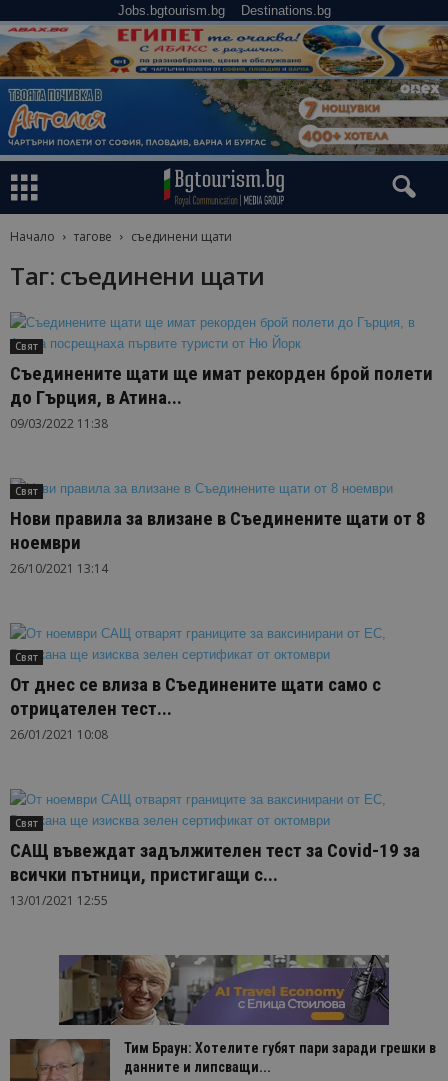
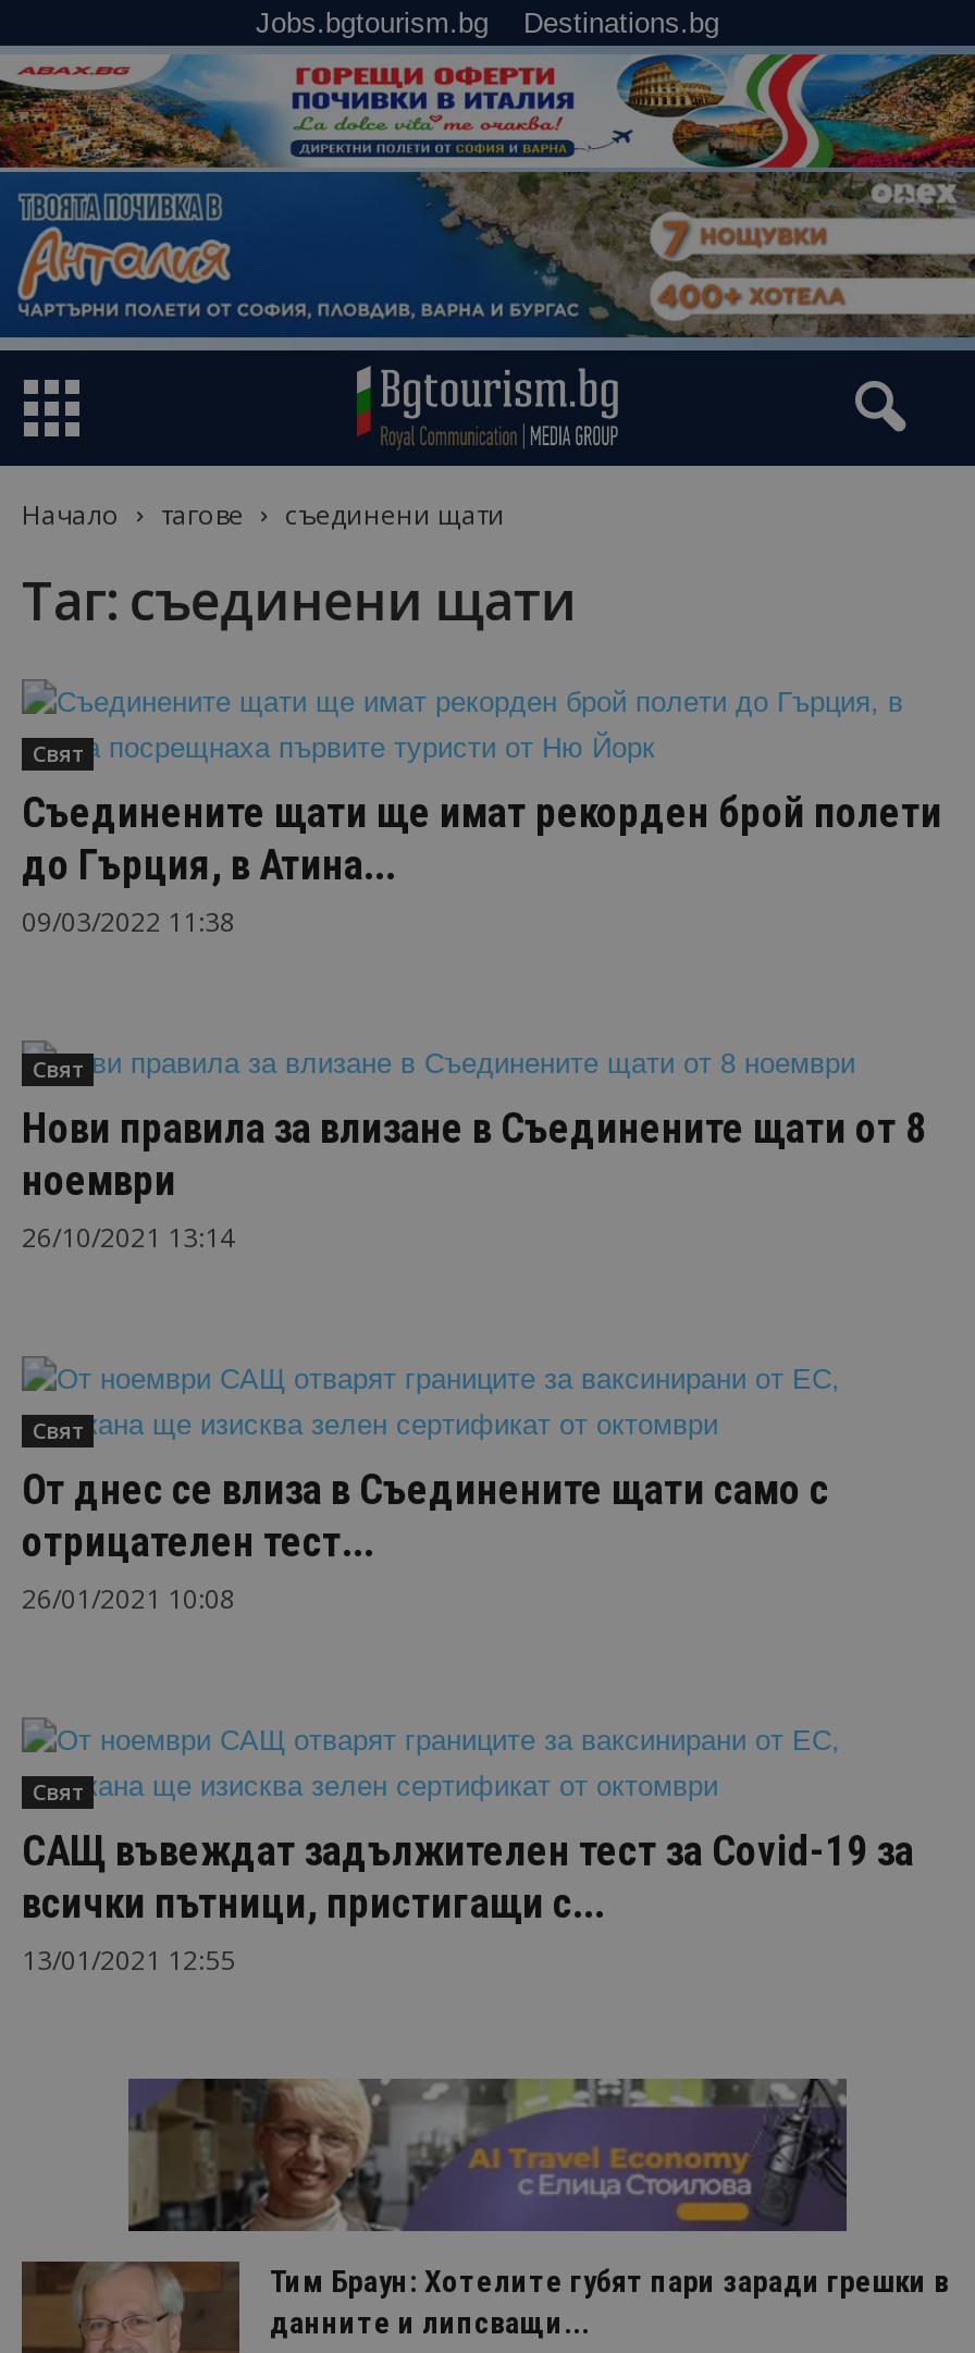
- [image]
+ [image]
